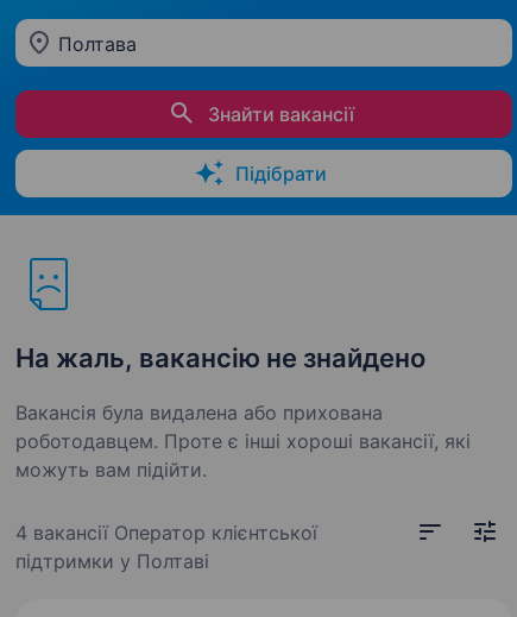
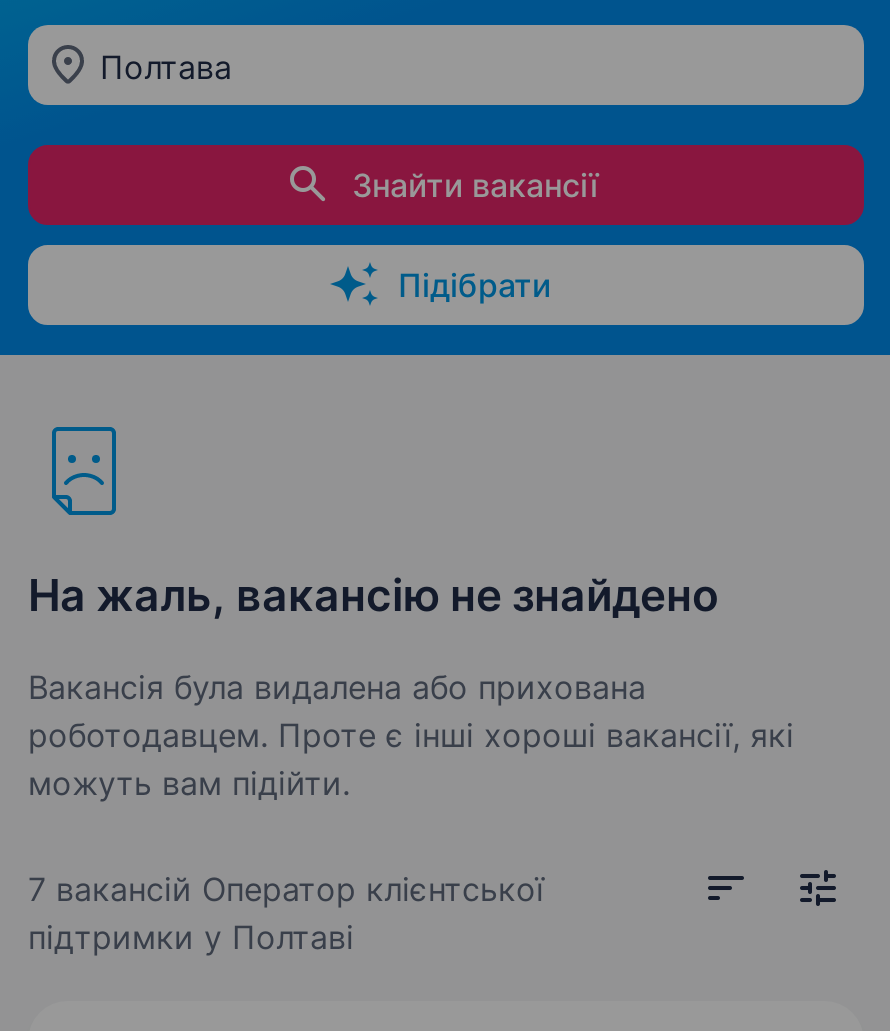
- 4 вакансії Оператор клієнтської
+ 7 вакансій Оператор клієнтської
